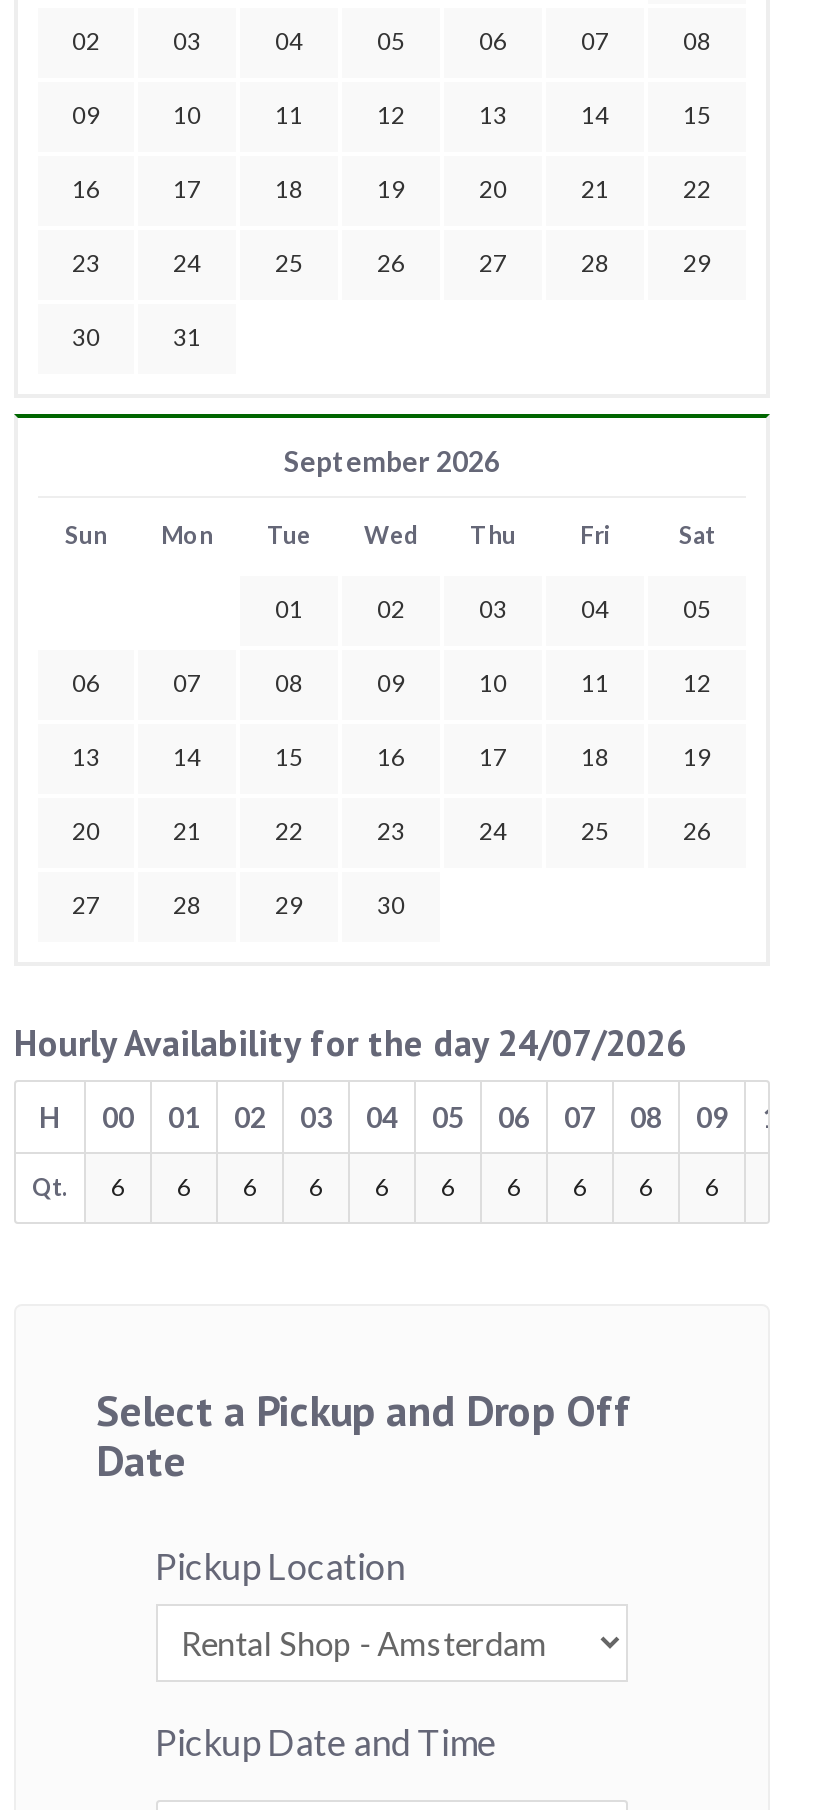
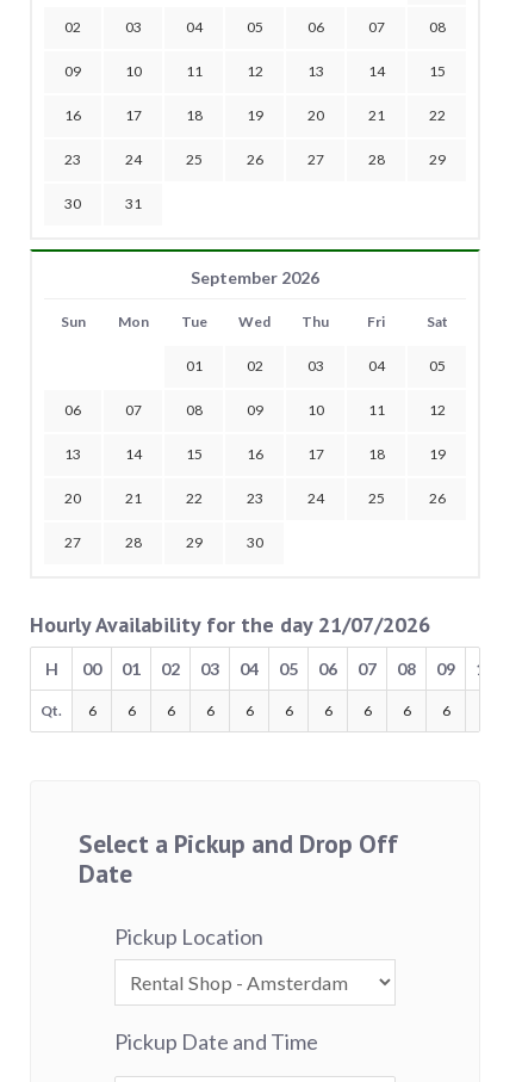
- Hourly Availability for the day 24/07/2026
+ Hourly Availability for the day 21/07/2026
